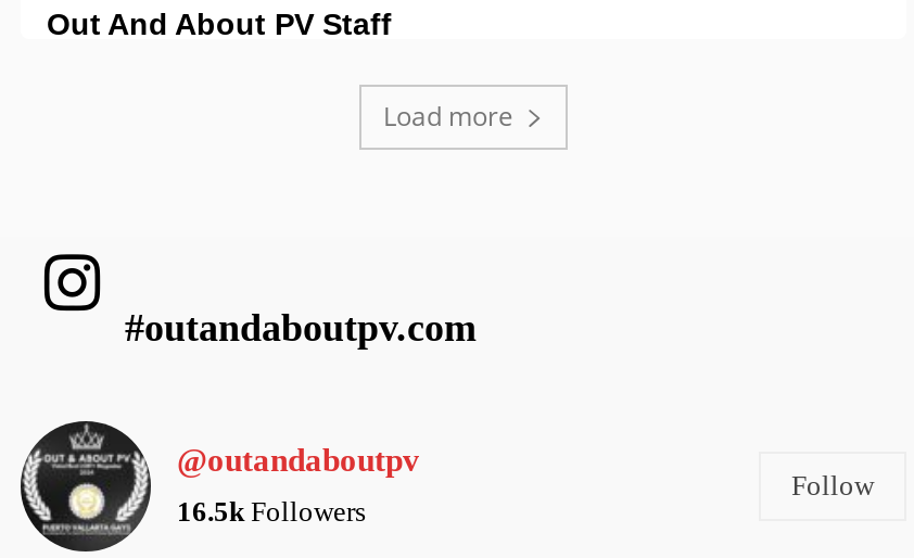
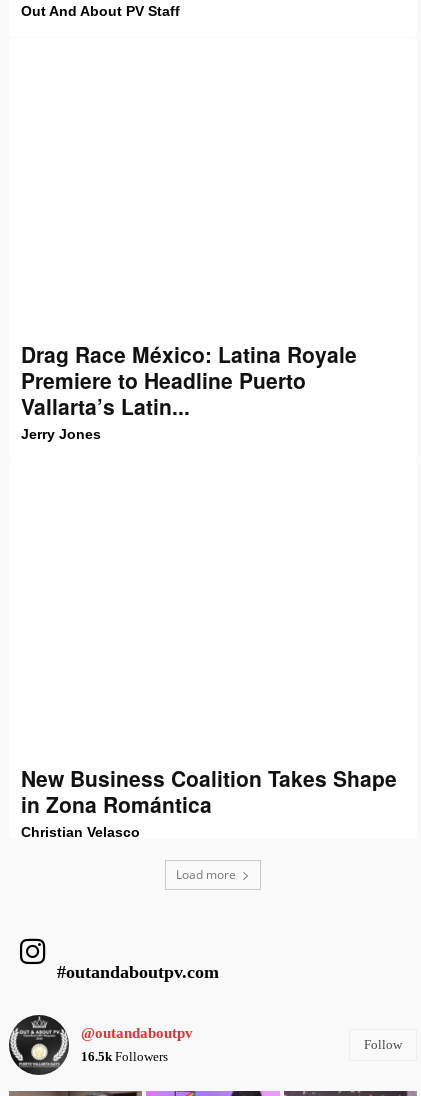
+ Drag Race México: Latina Royale
+ Premiere to Headline Puerto
+ Vallarta’s Latin...
+ Jerry Jones

+ New Business Coalition Takes Shape
+ in Zona Romántica
+ Christian Velasco
